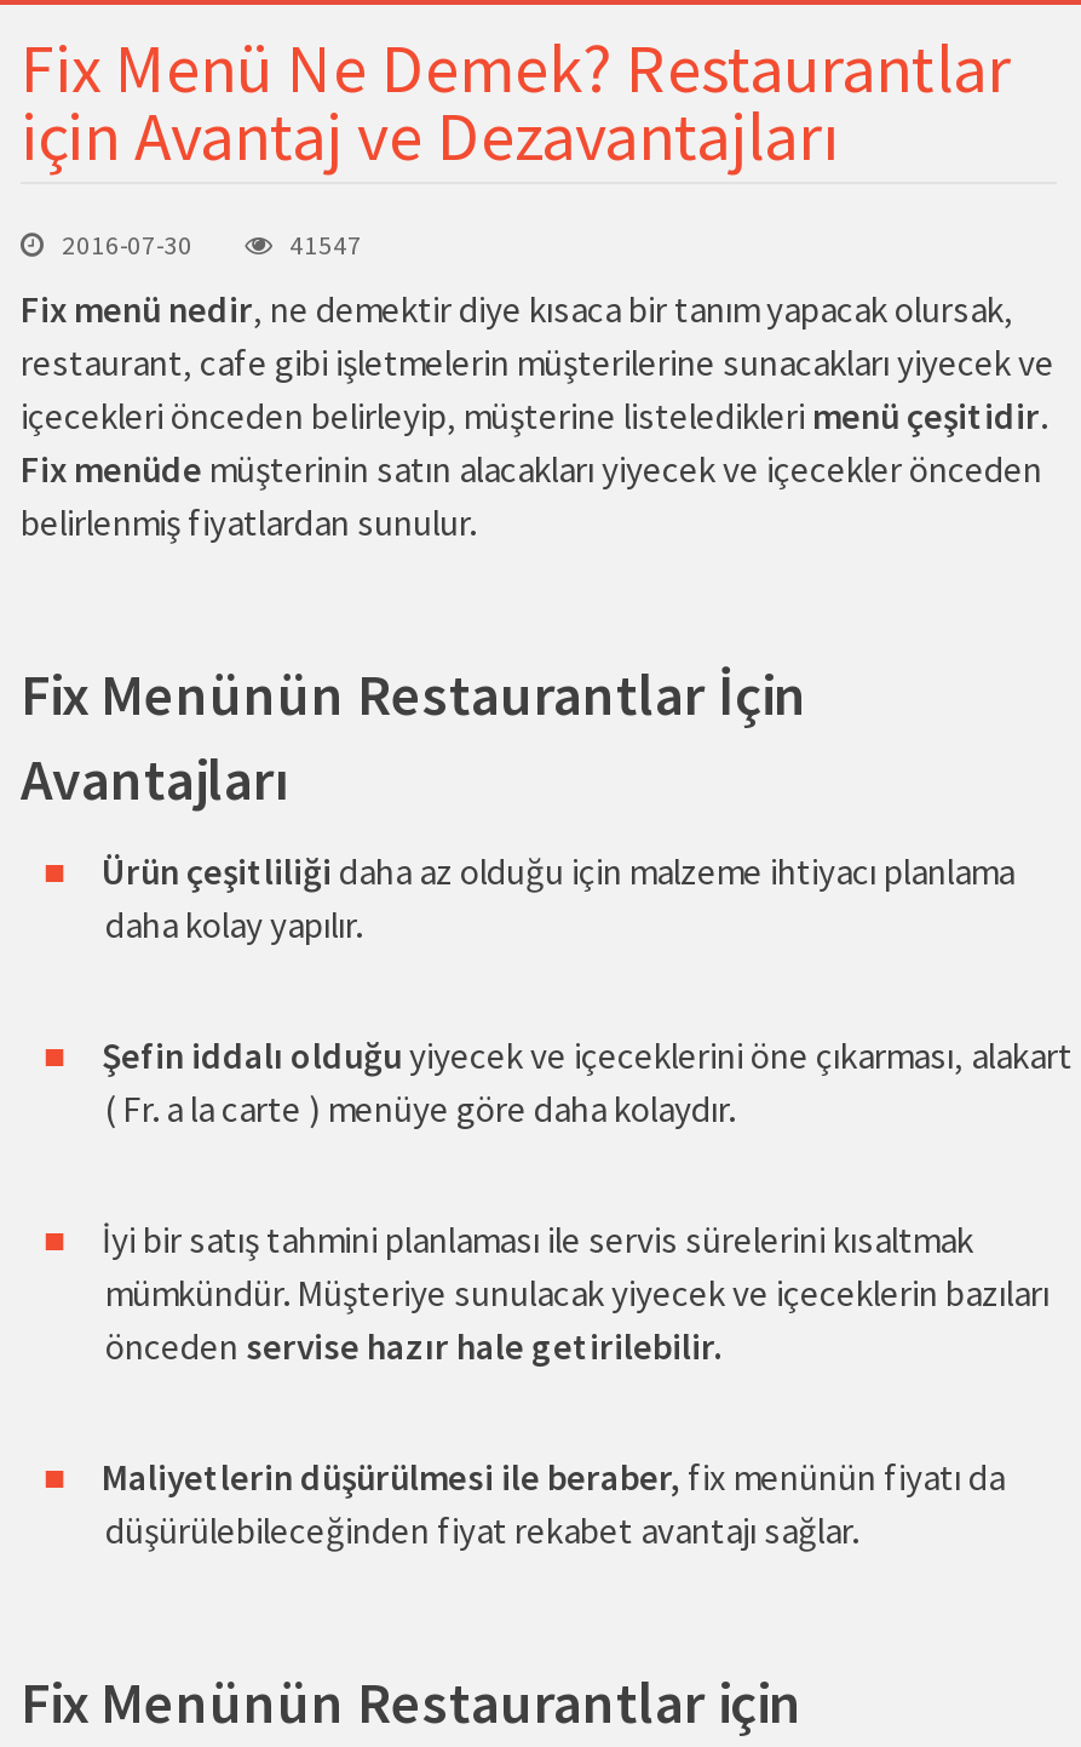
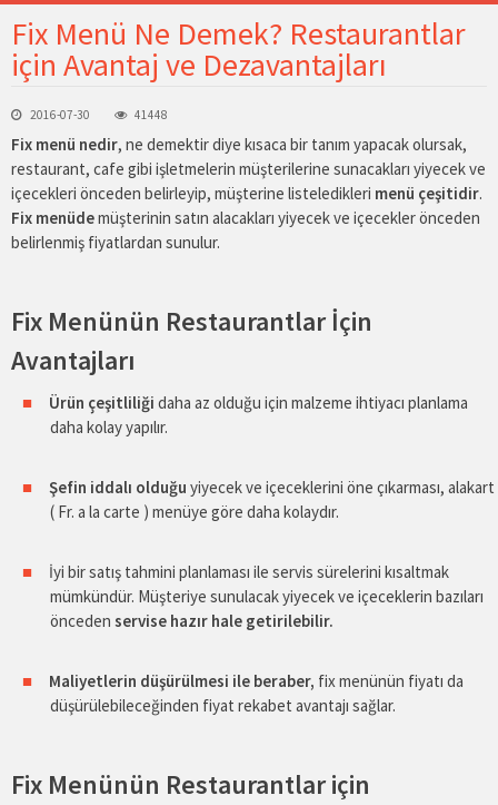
- 41547
+ 41448
